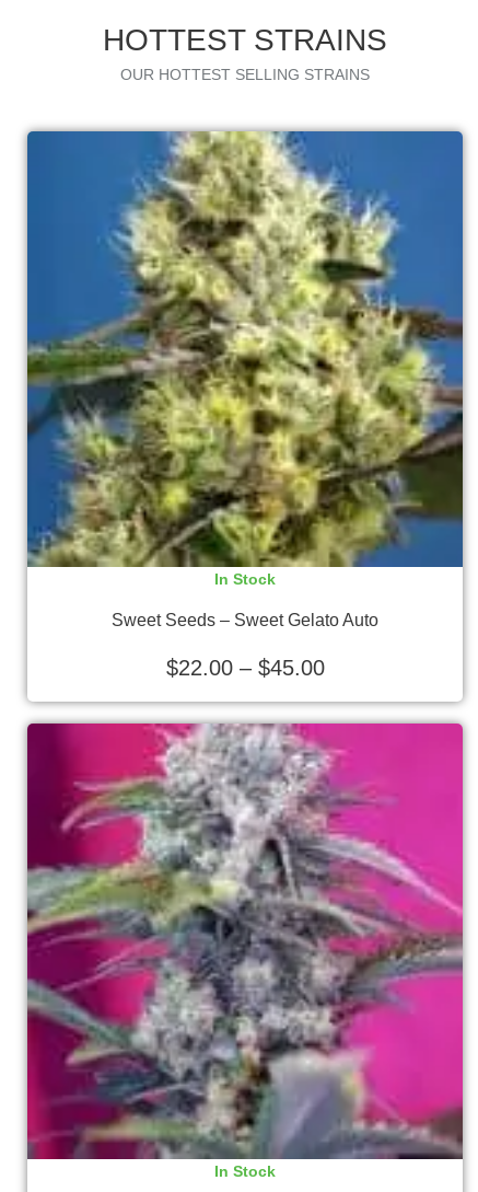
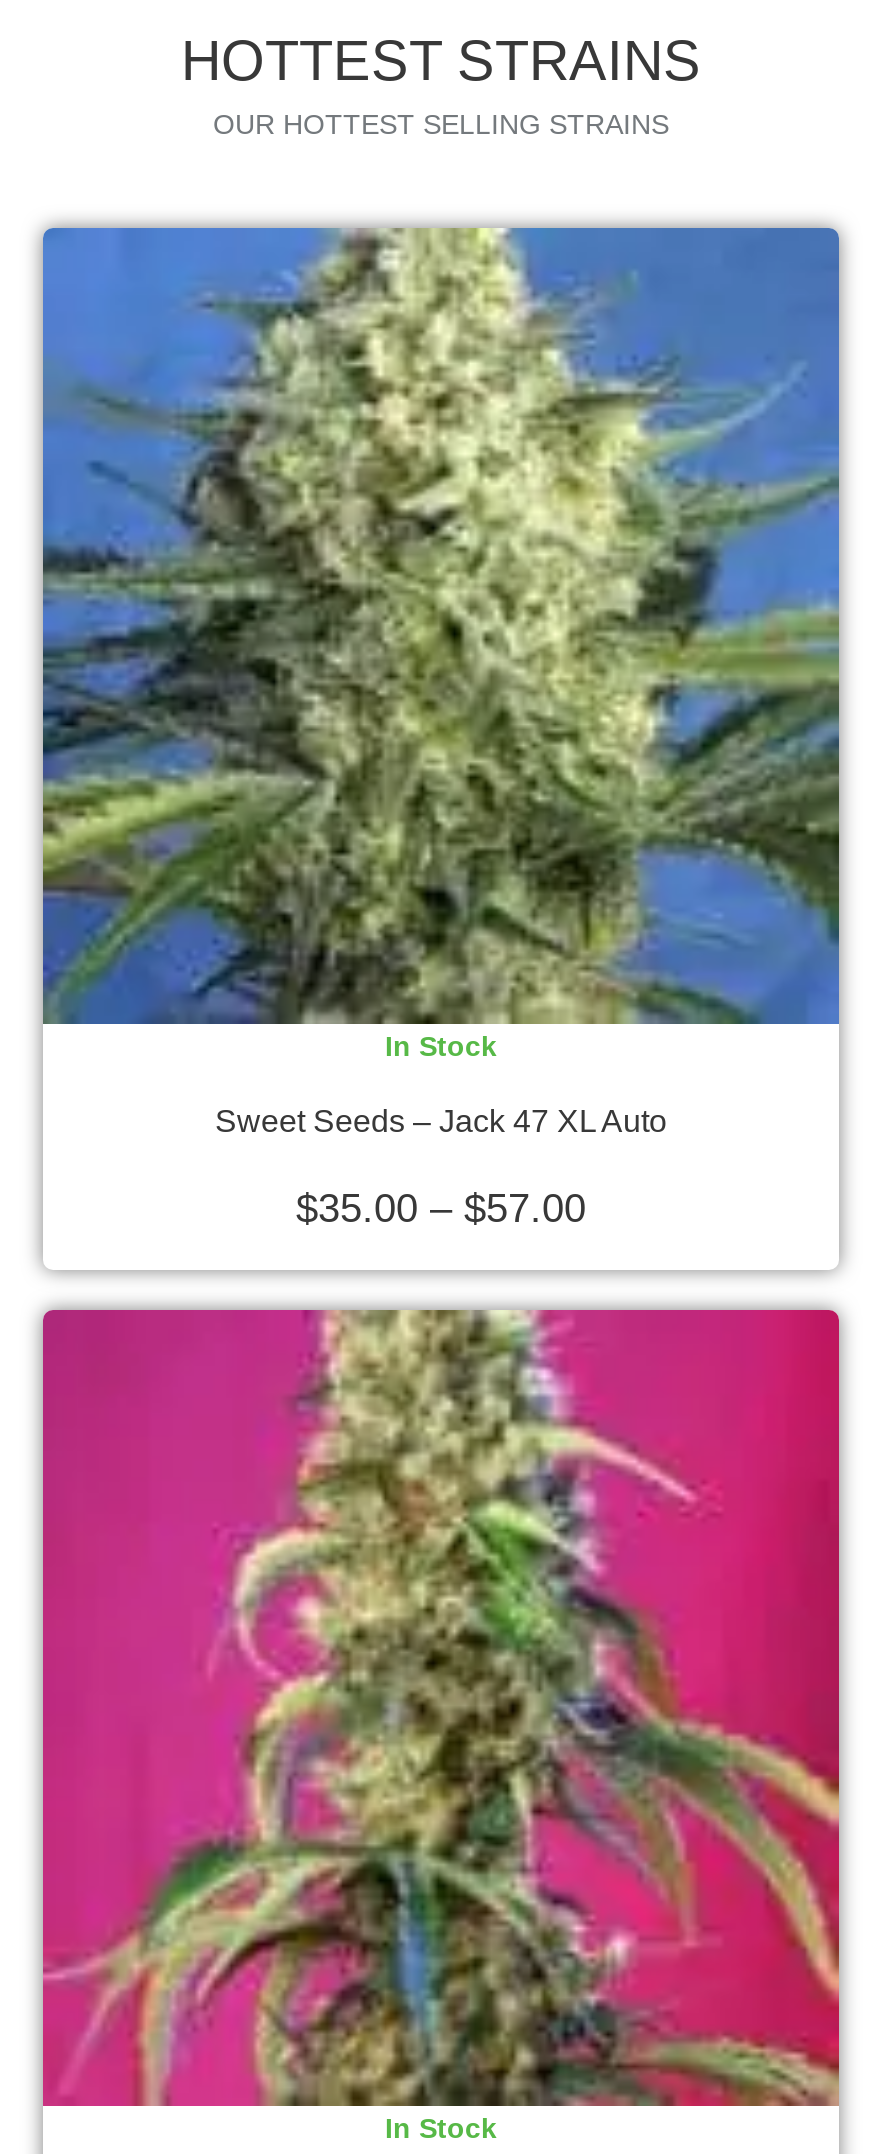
- [image]
- Sweet Seeds – Sweet Gelato Auto
+ [image]
+ Sweet Seeds – Jack 47 XL Auto

- $22.00 – $45.00
+ $35.00 – $57.00

- [image]
+ [image]
